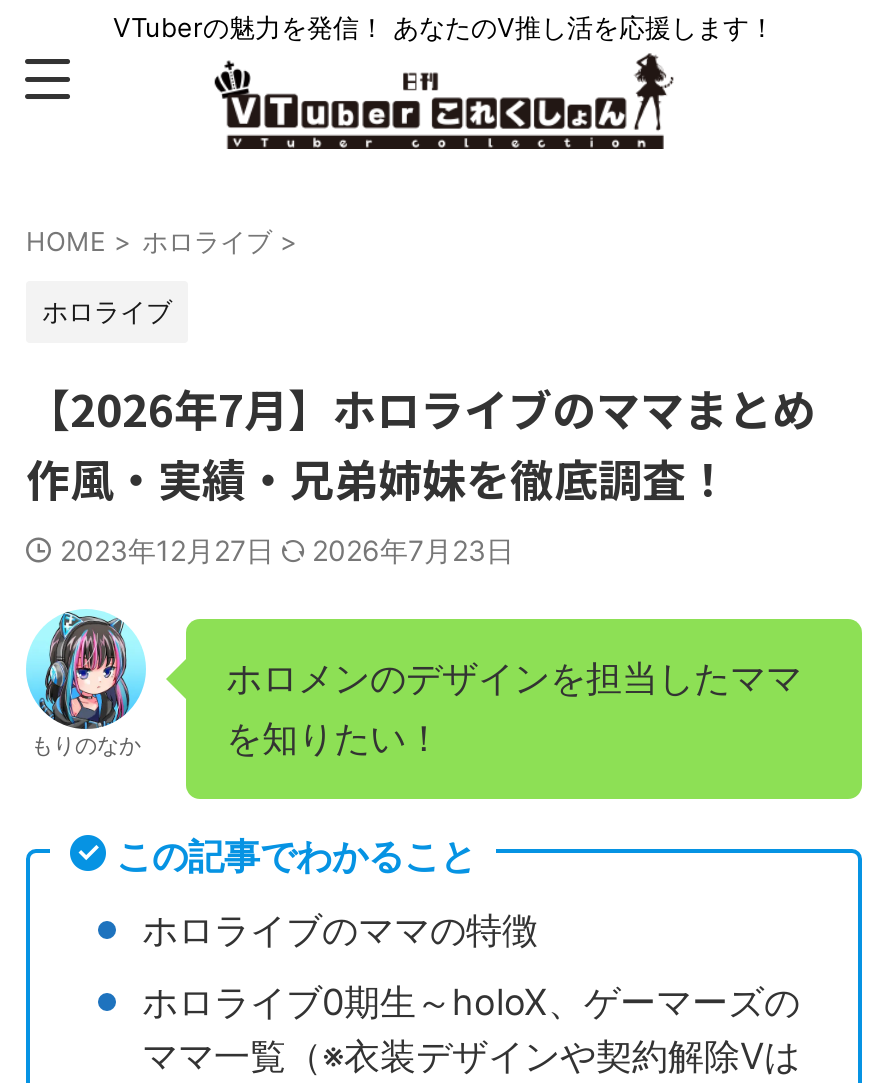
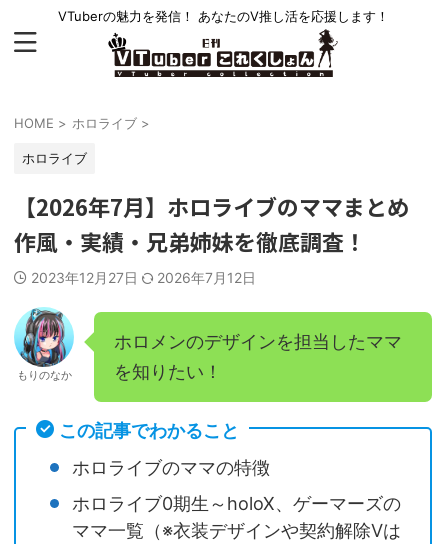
- 2023年12月27日 2026年7月23日
+ 2023年12月27日 2026年7月12日
